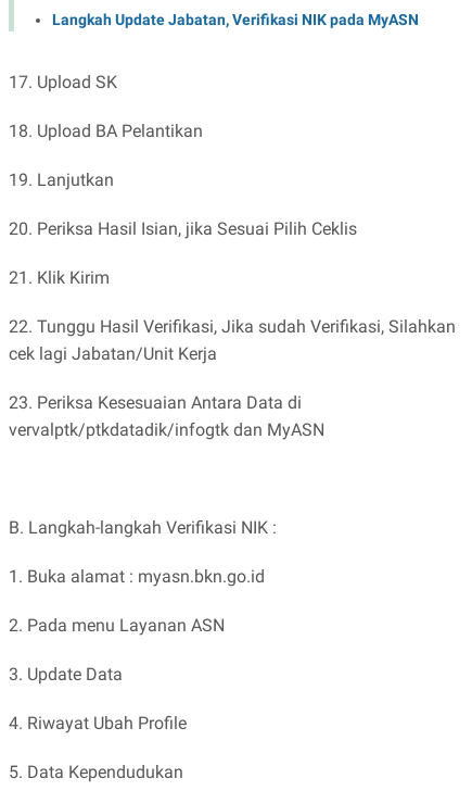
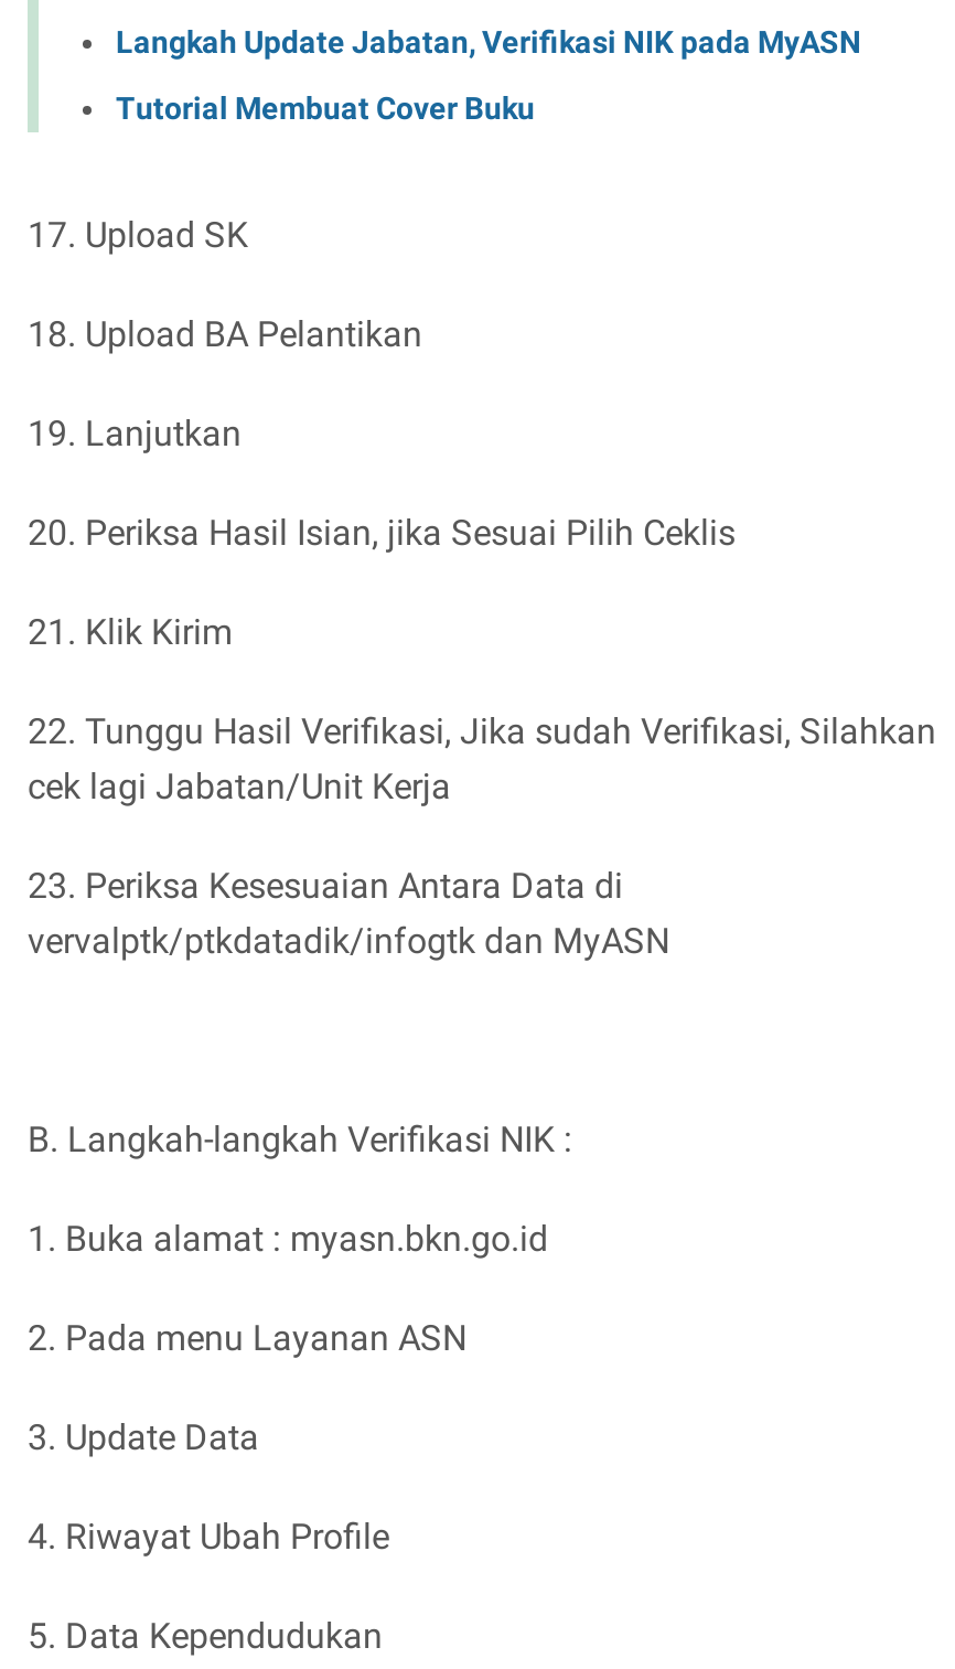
+ Tutorial Membuat Cover Buku
